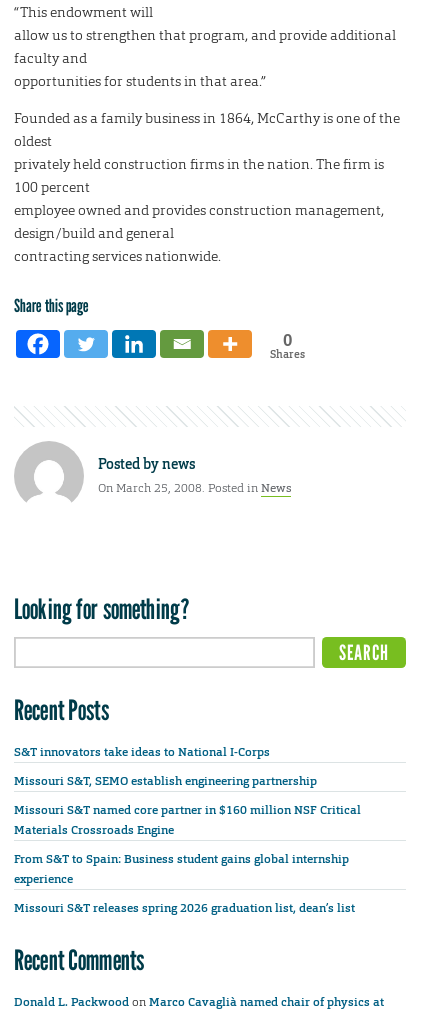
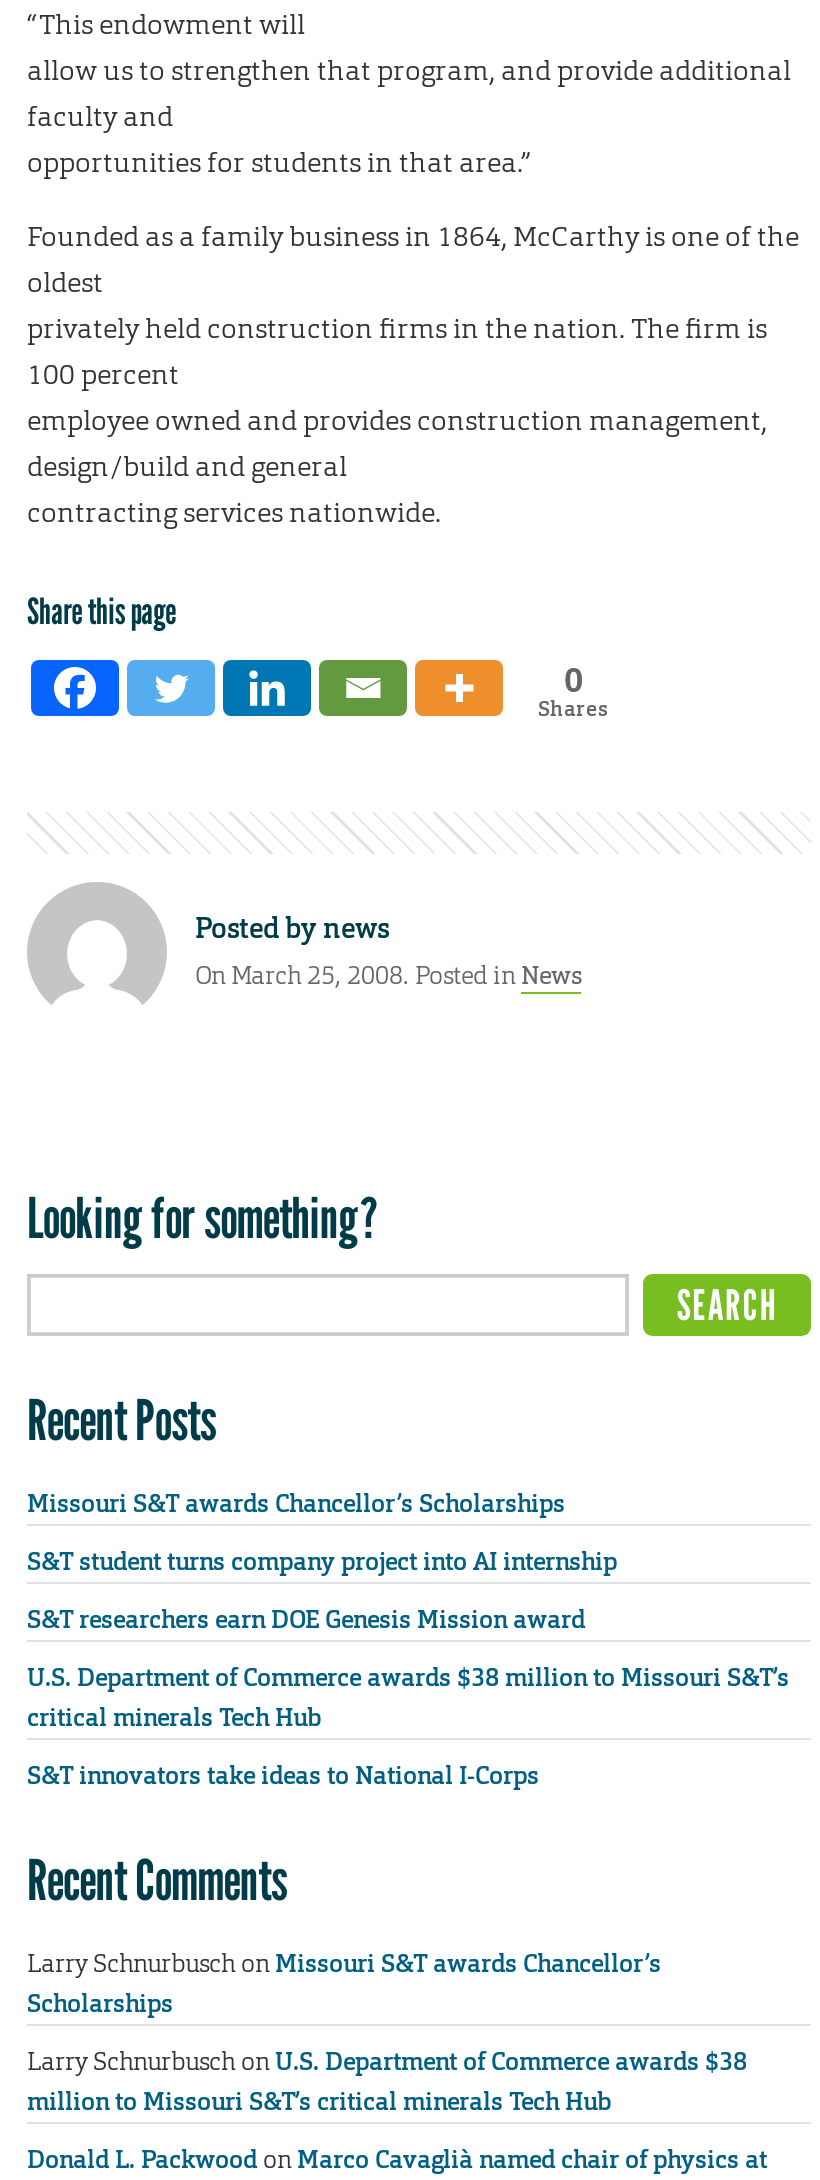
+ Missouri S&T awards Chancellor’s Scholarships
+ S&T student turns company project into AI internship
+ S&T researchers earn DOE Genesis Mission award
+ U.S. Department of Commerce awards $38 million to Missouri S&T’s
+ critical minerals Tech Hub

moved down: S&T innovators take ideas to National I-Corps

- Missouri S&T, SEMO establish engineering partnership
- Missouri S&T named core partner in $160 million NSF Critical
- Materials Crossroads Engine
- From S&T to Spain: Business student gains global internship
- experience
- Missouri S&T releases spring 2026 graduation list, dean’s list

moved up: Recent Comments

+ Larry Schnurbusch on Missouri S&T awards Chancellor’s
+ Scholarships
+ Larry Schnurbusch on U.S. Department of Commerce awards $38
+ million to Missouri S&T’s critical minerals Tech Hub
